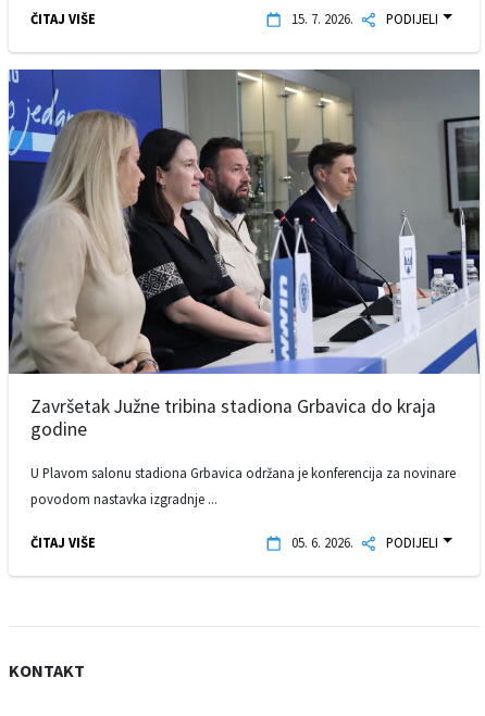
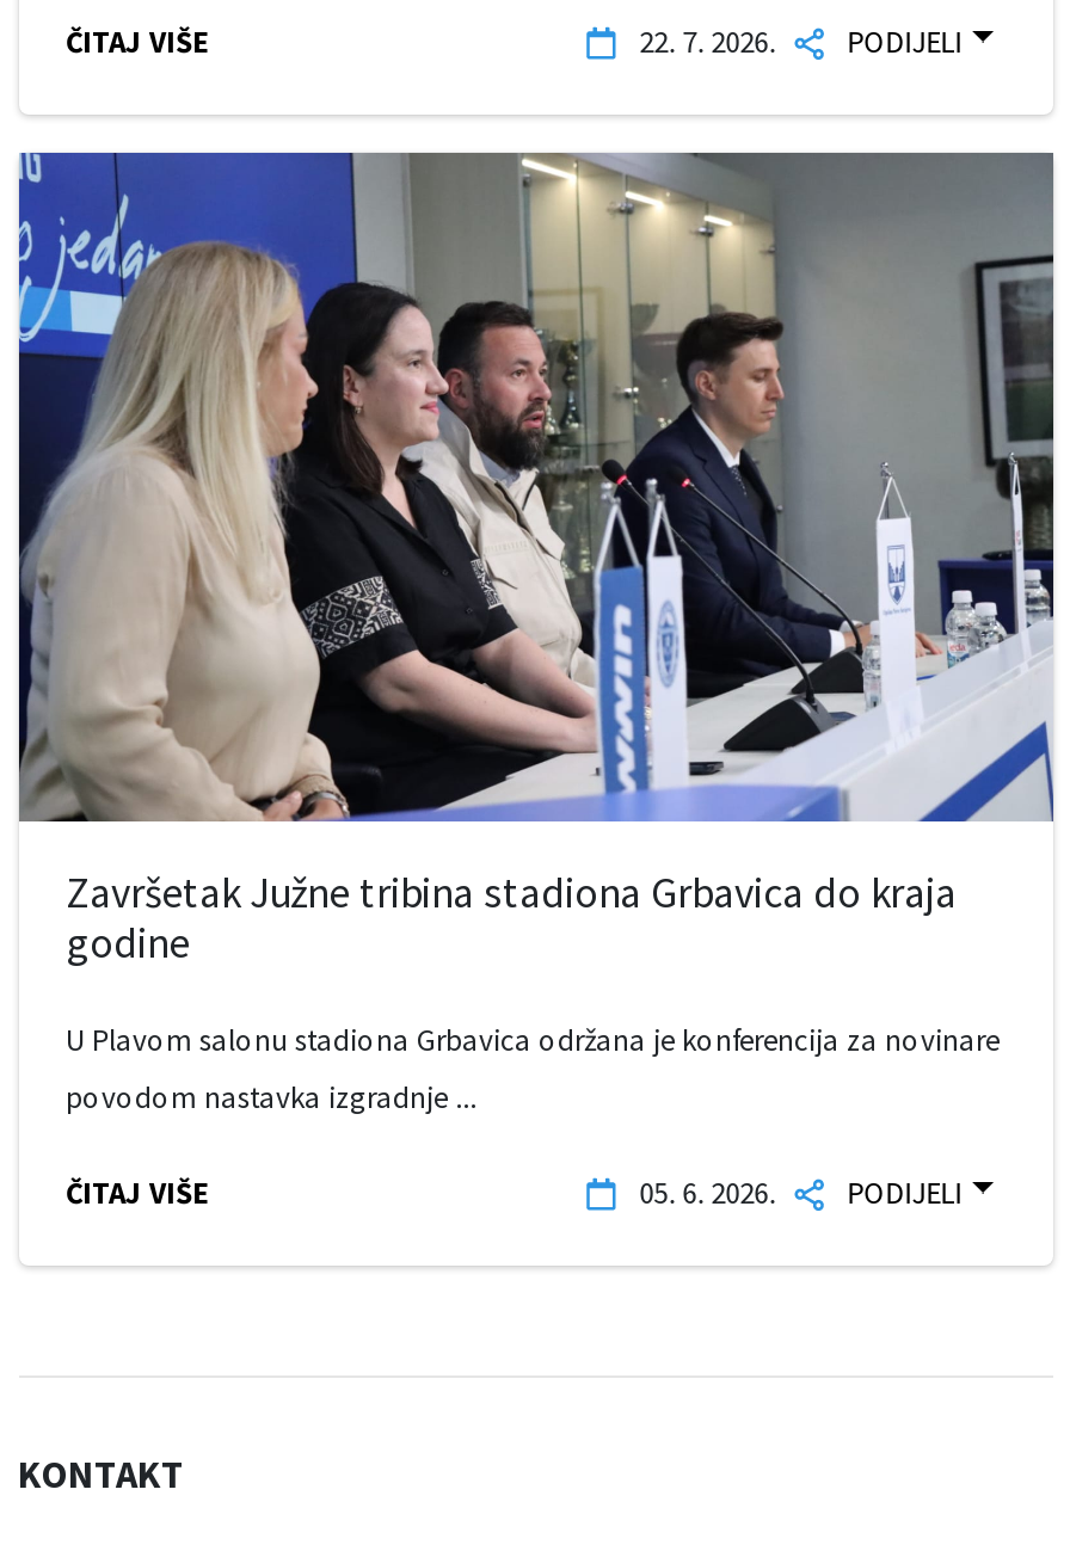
- 15. 7. 2026. PODIJELI
+ 22. 7. 2026. PODIJELI
